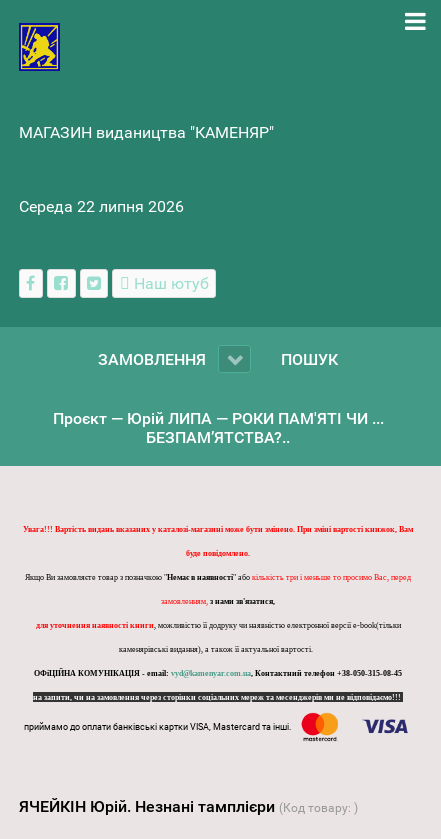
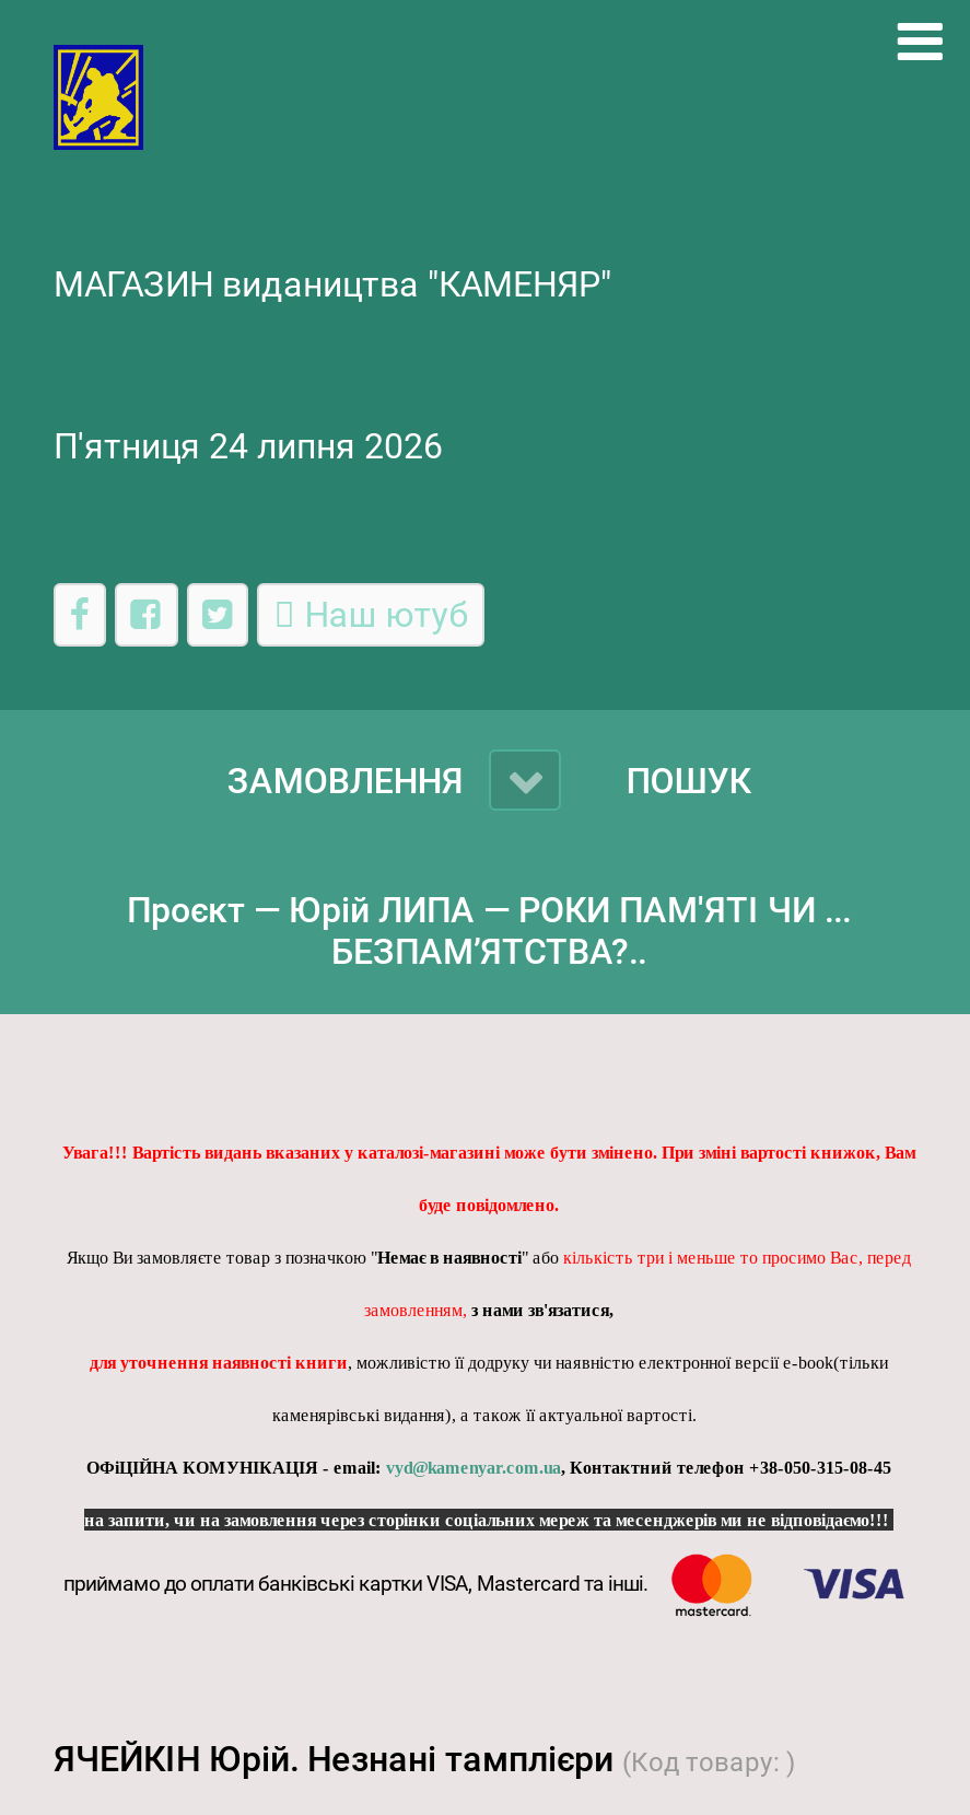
- Середа 22 липня 2026
+ П'ятниця 24 липня 2026
